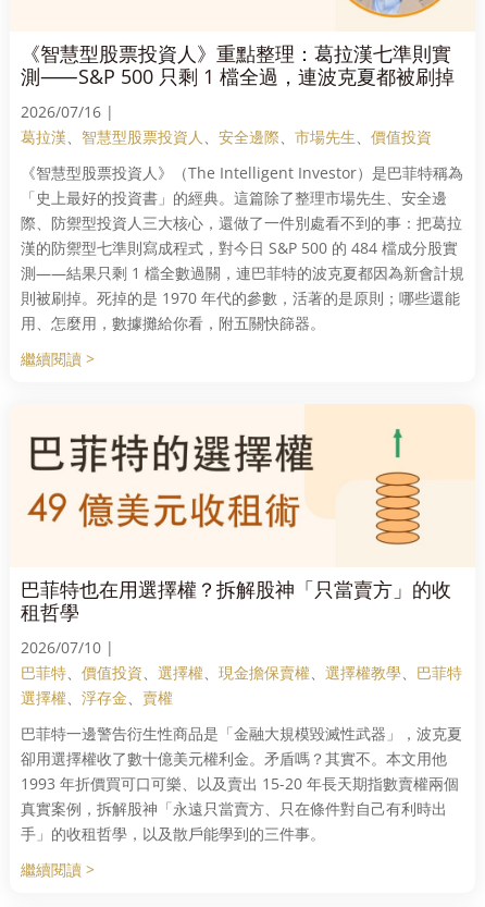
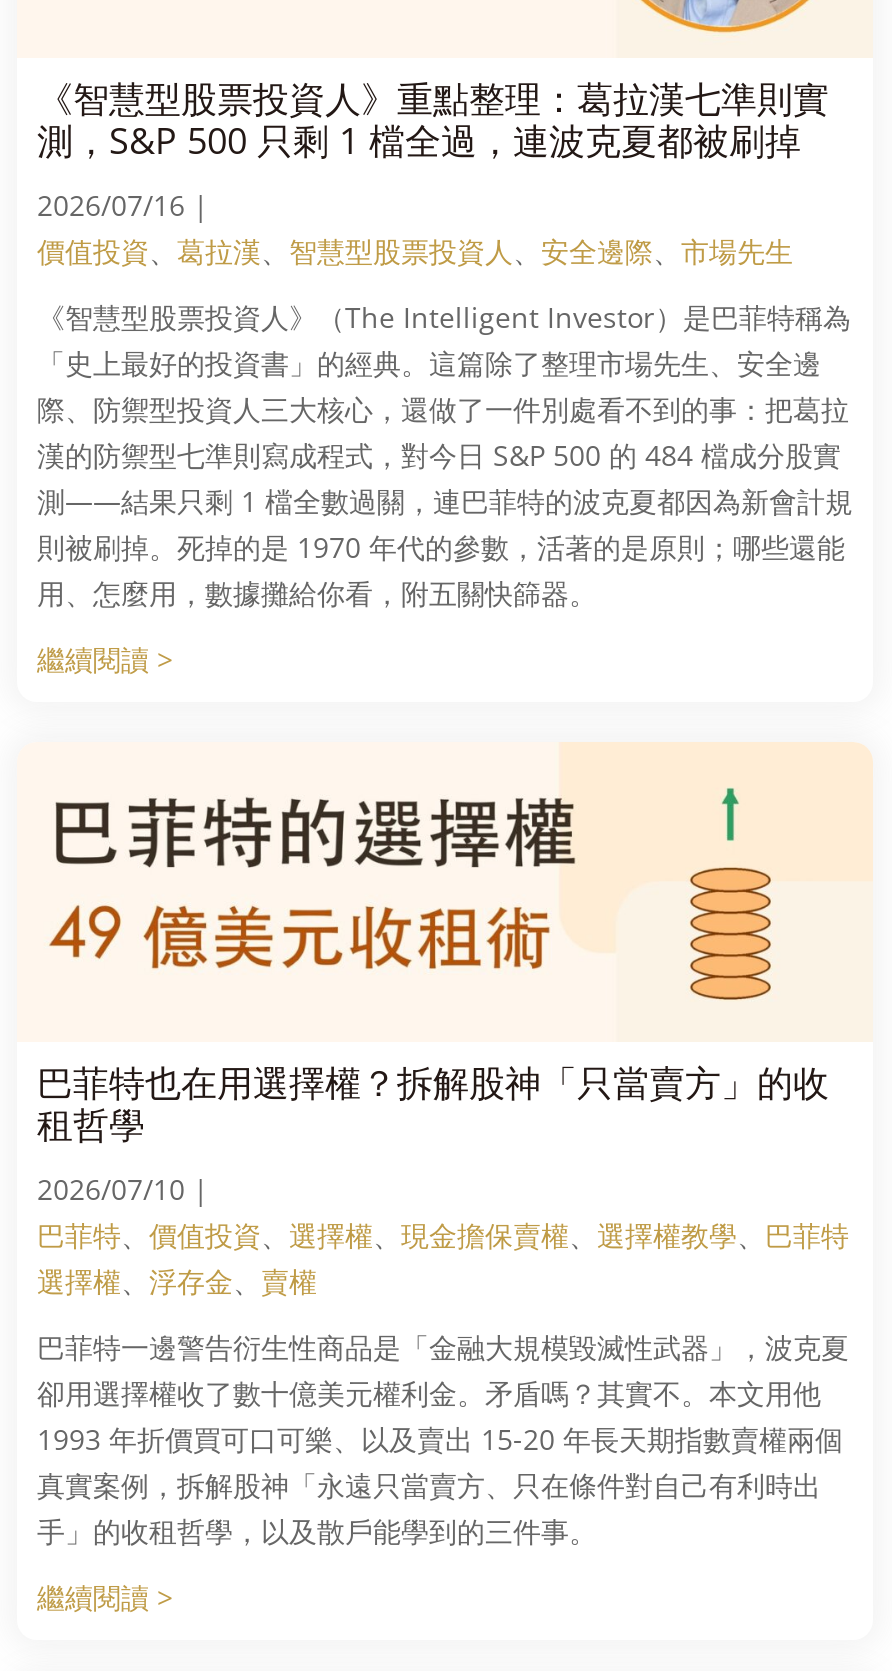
- 測⸺S&P 500 只剩 1 檔全過，連波克夏都被刷掉
+ 測，S&P 500 只剩 1 檔全過，連波克夏都被刷掉

- 葛拉漢、智慧型股票投資人、安全邊際、市場先生、價值投資
+ 價值投資、葛拉漢、智慧型股票投資人、安全邊際、市場先生
